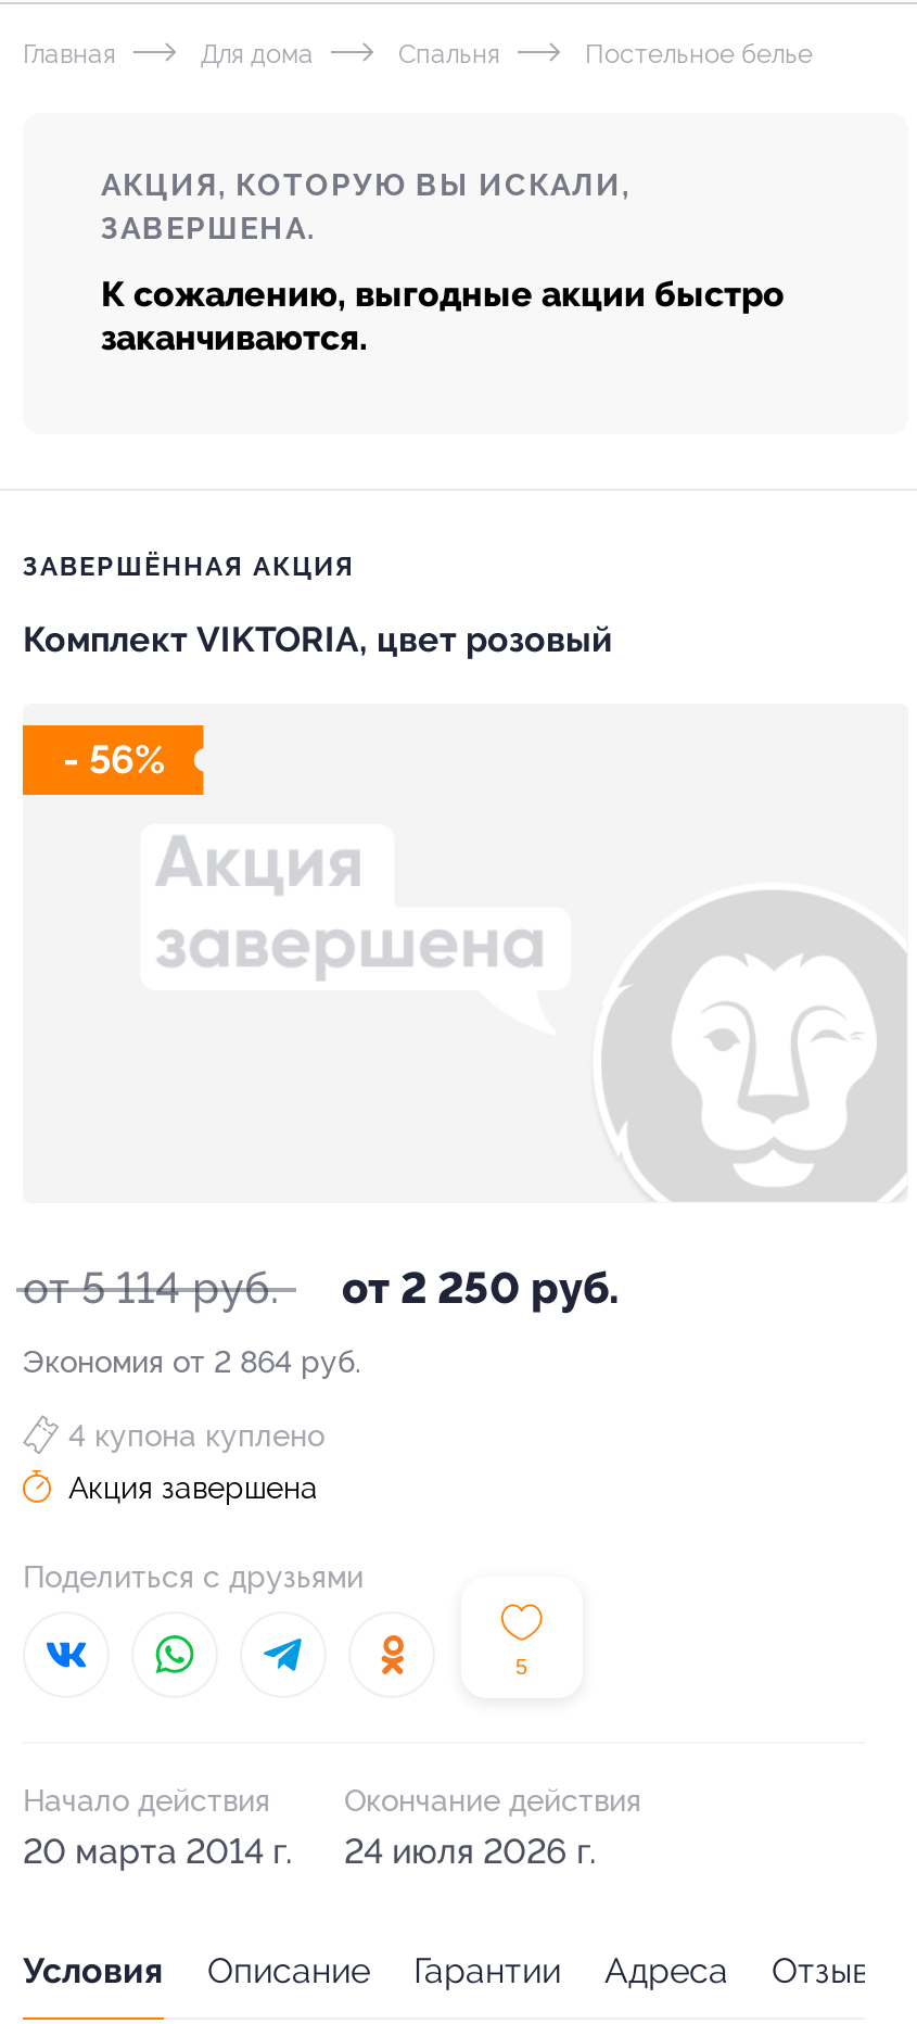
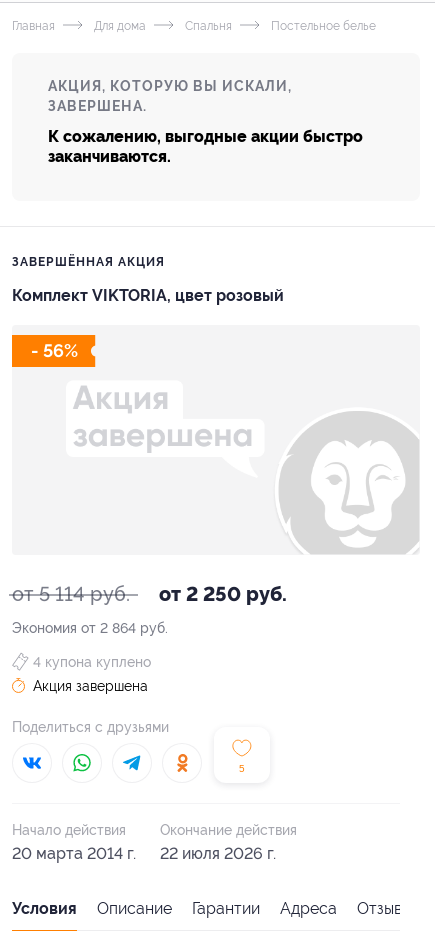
- 20 марта 2014 г. 24 июля 2026 г.
+ 20 марта 2014 г. 22 июля 2026 г.
